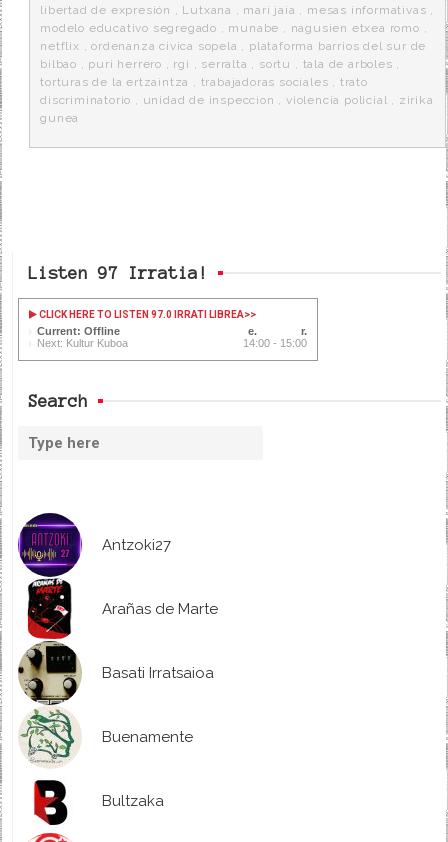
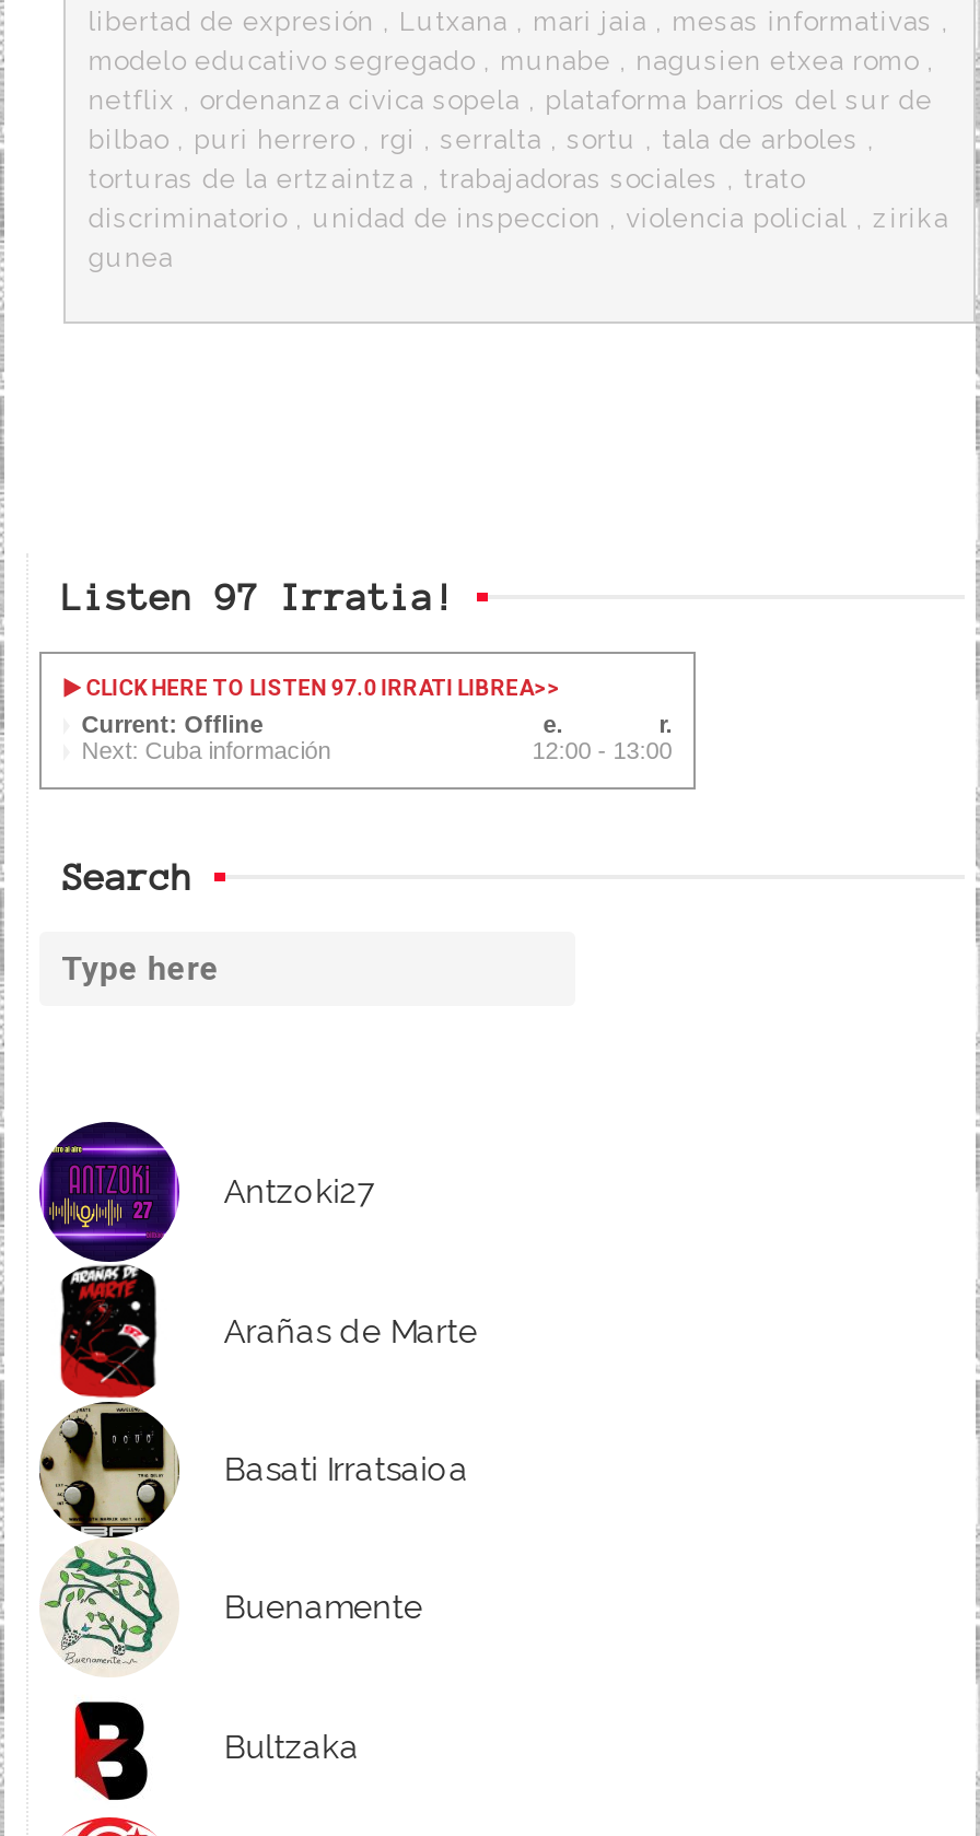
- Next: Kultur Kuboa
+ Next: Cuba información

- 14:00 - 15:00
+ 12:00 - 13:00
